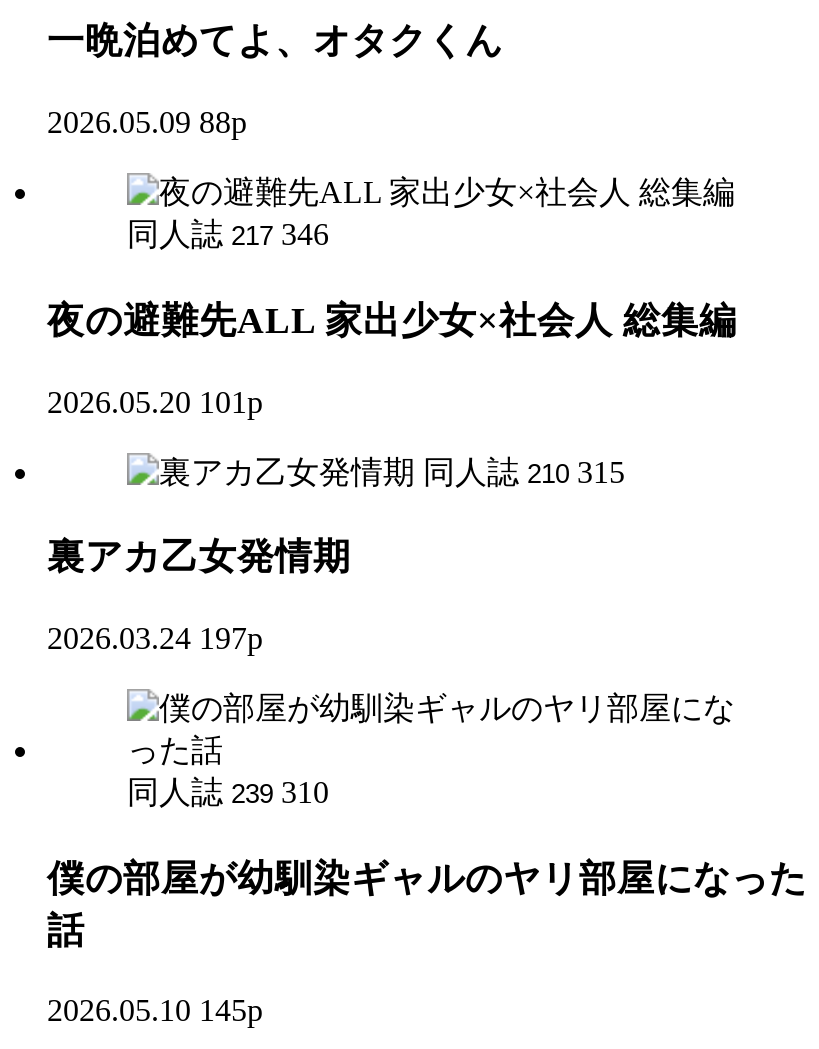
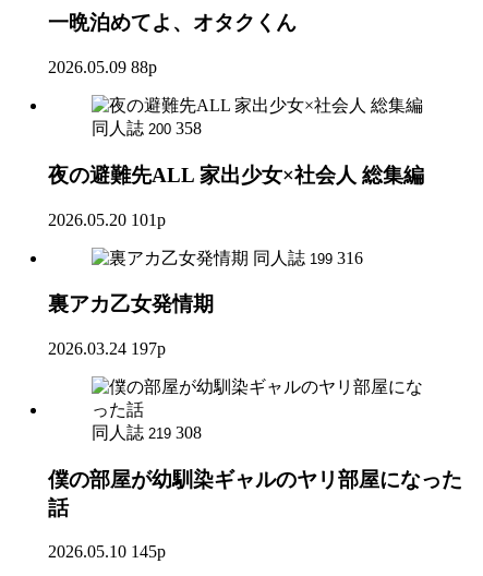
- 同人誌 217 346
+ 同人誌 200 358

- 同人誌 210 315
+ 同人誌 199 316

- 同人誌 239 310
+ 同人誌 219 308
